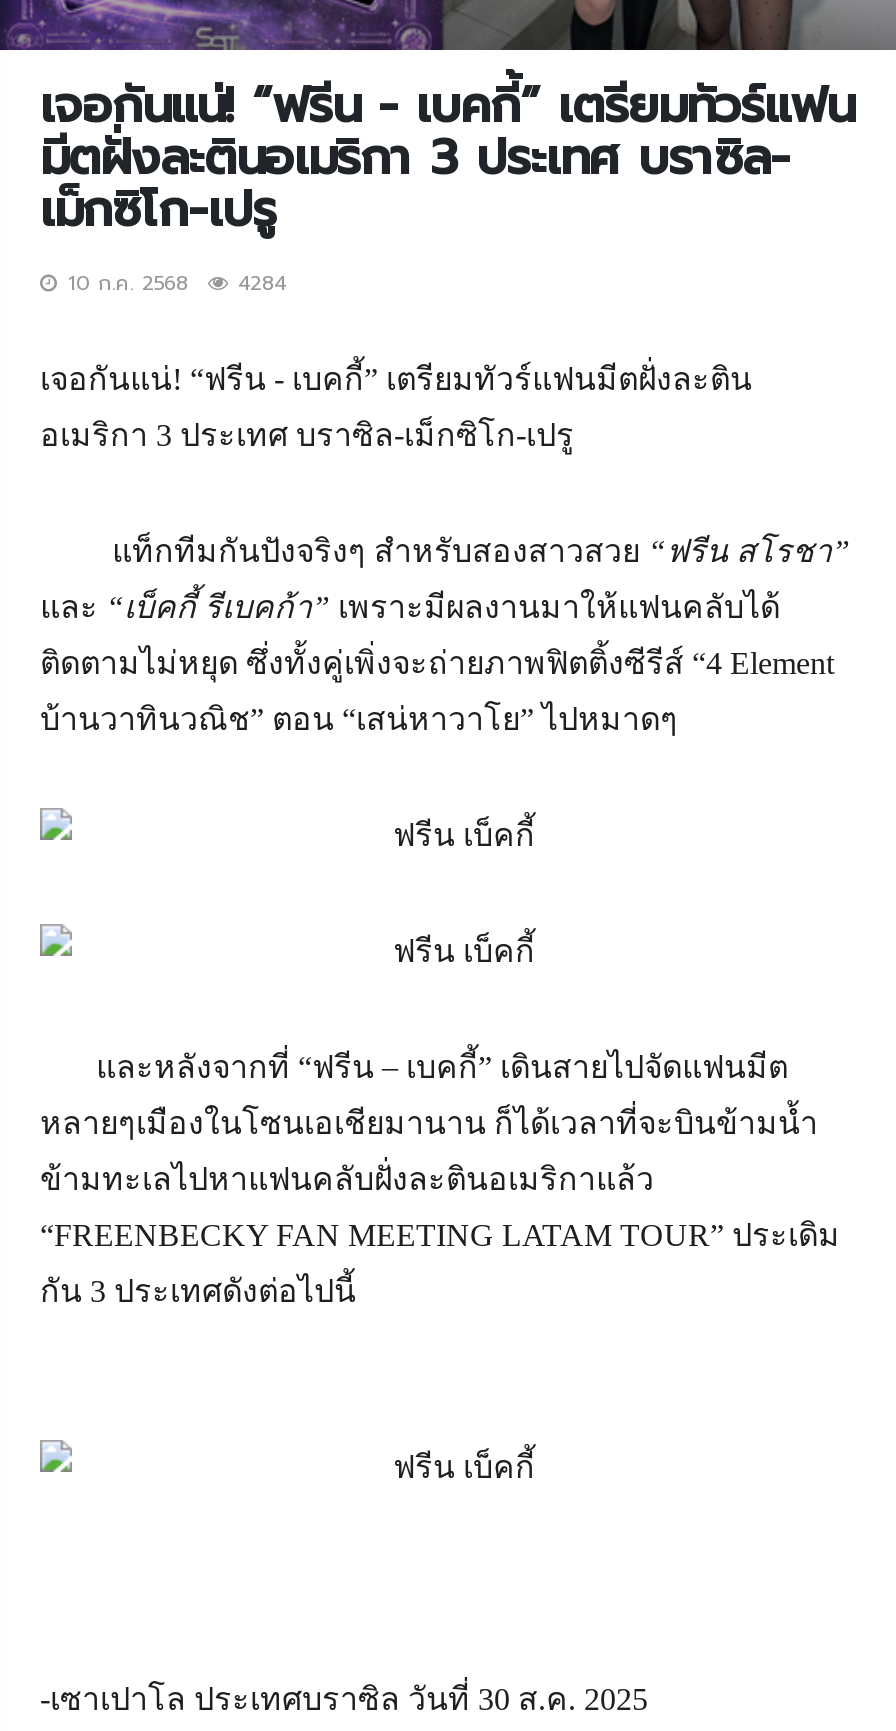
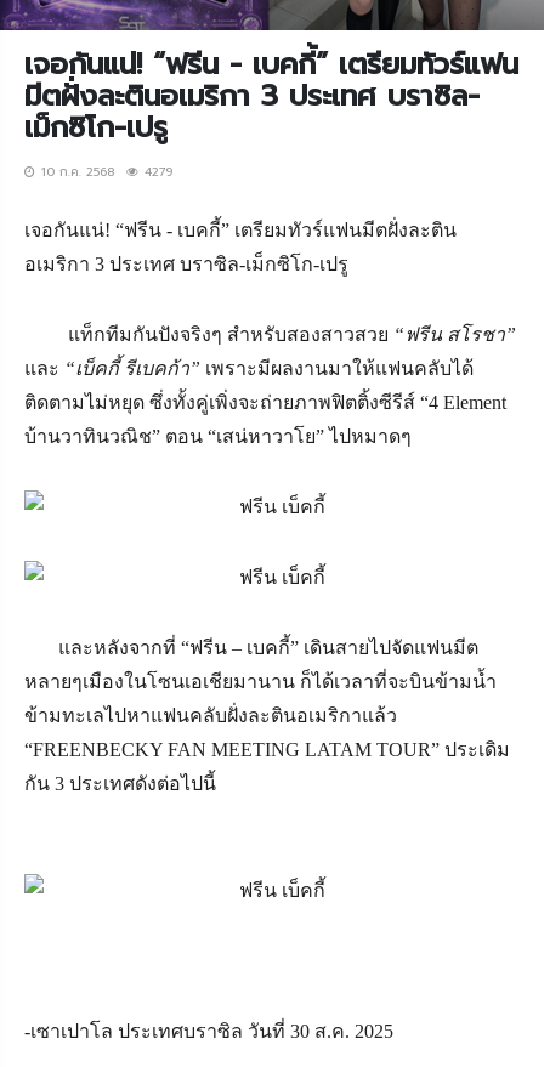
- 10 ก.ค. 2568 4284
+ 10 ก.ค. 2568 4279
